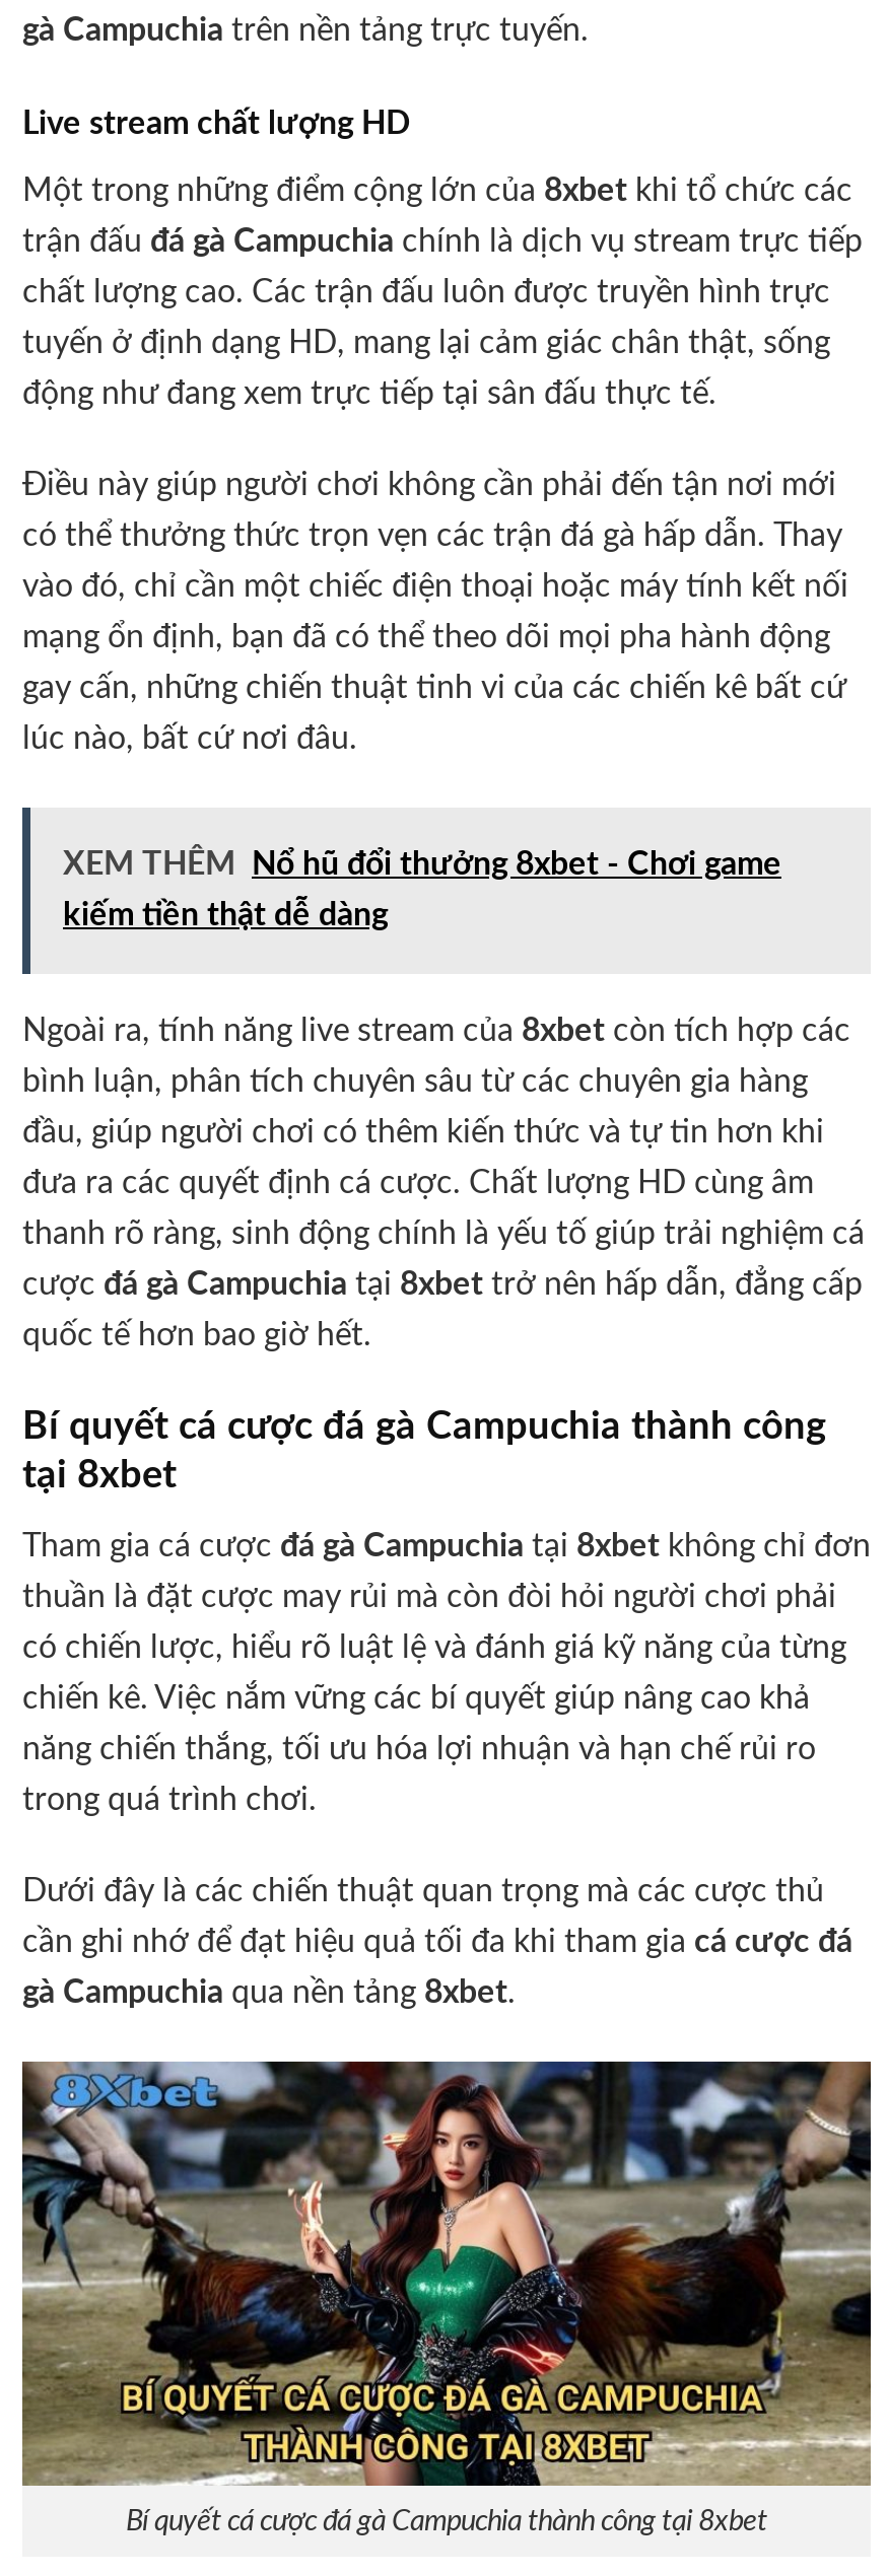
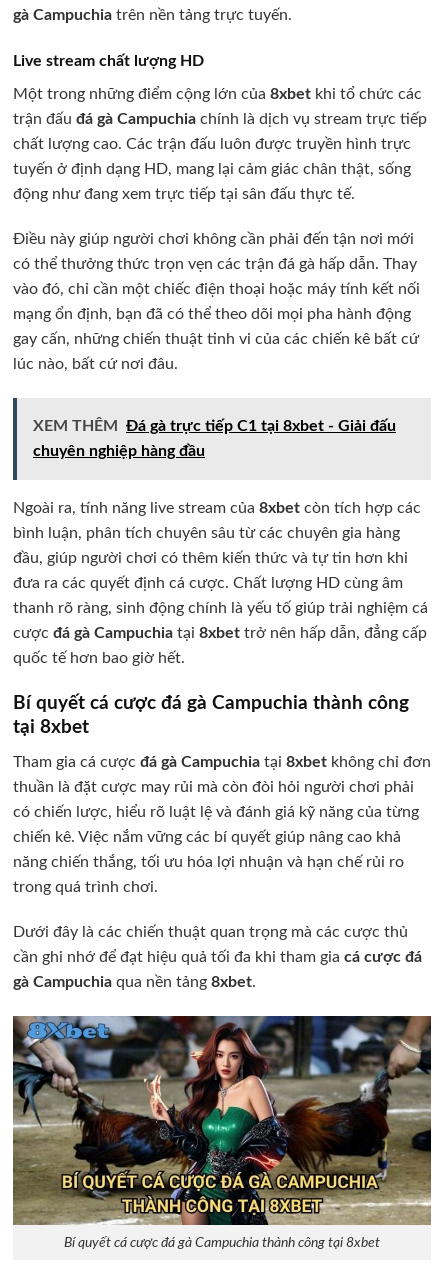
- XEM THÊM Nổ hũ đổi thưởng 8xbet - Chơi game
+ XEM THÊM Đá gà trực tiếp C1 tại 8xbet - Giải đấu

- kiếm tiền thật dễ dàng
+ chuyên nghiệp hàng đầu
